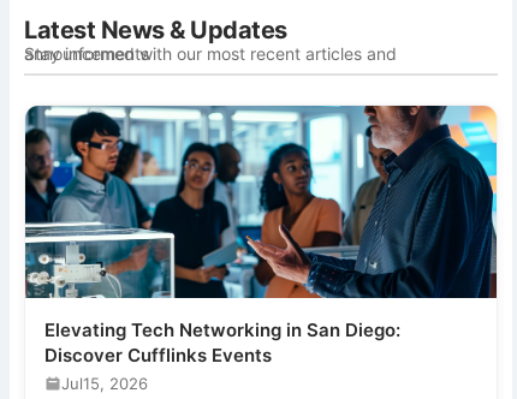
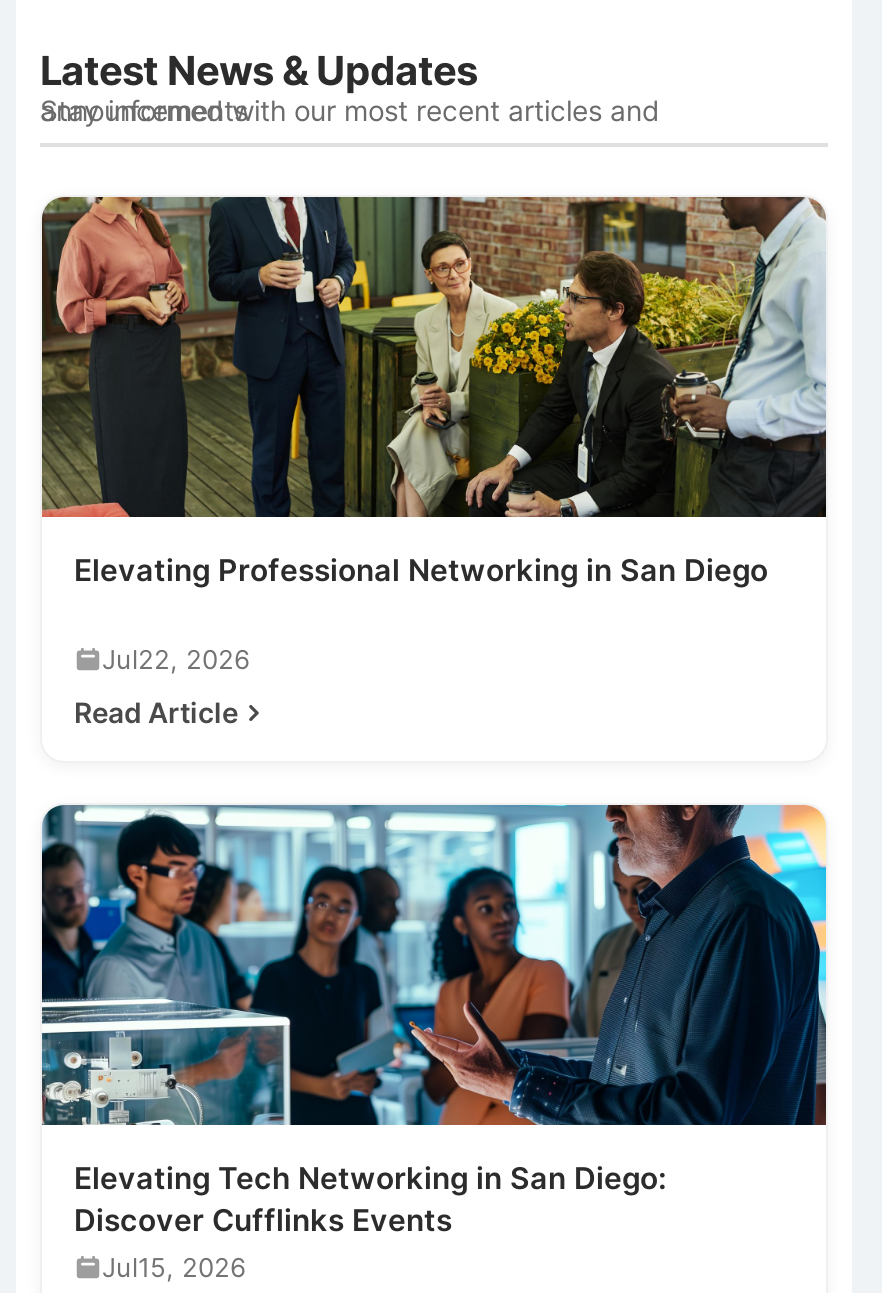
+ [image]
+ Elevating Professional Networking in San Diego
+ Jul22, 2026
+ Read Article
